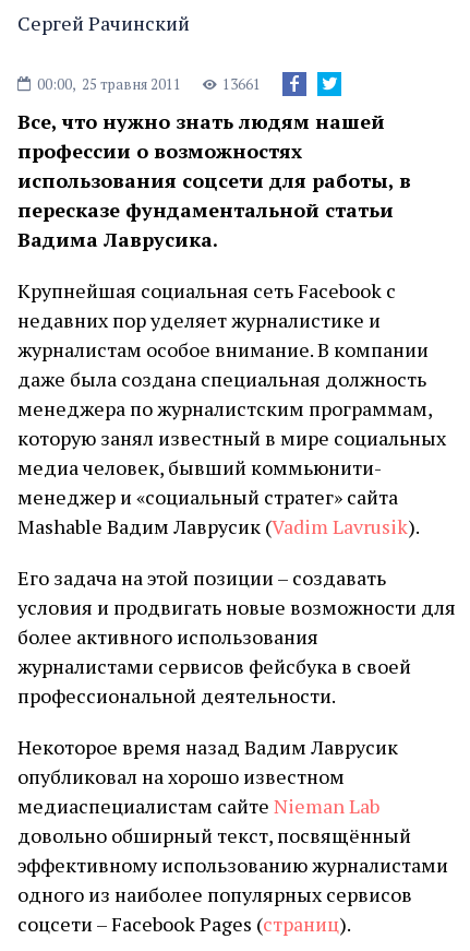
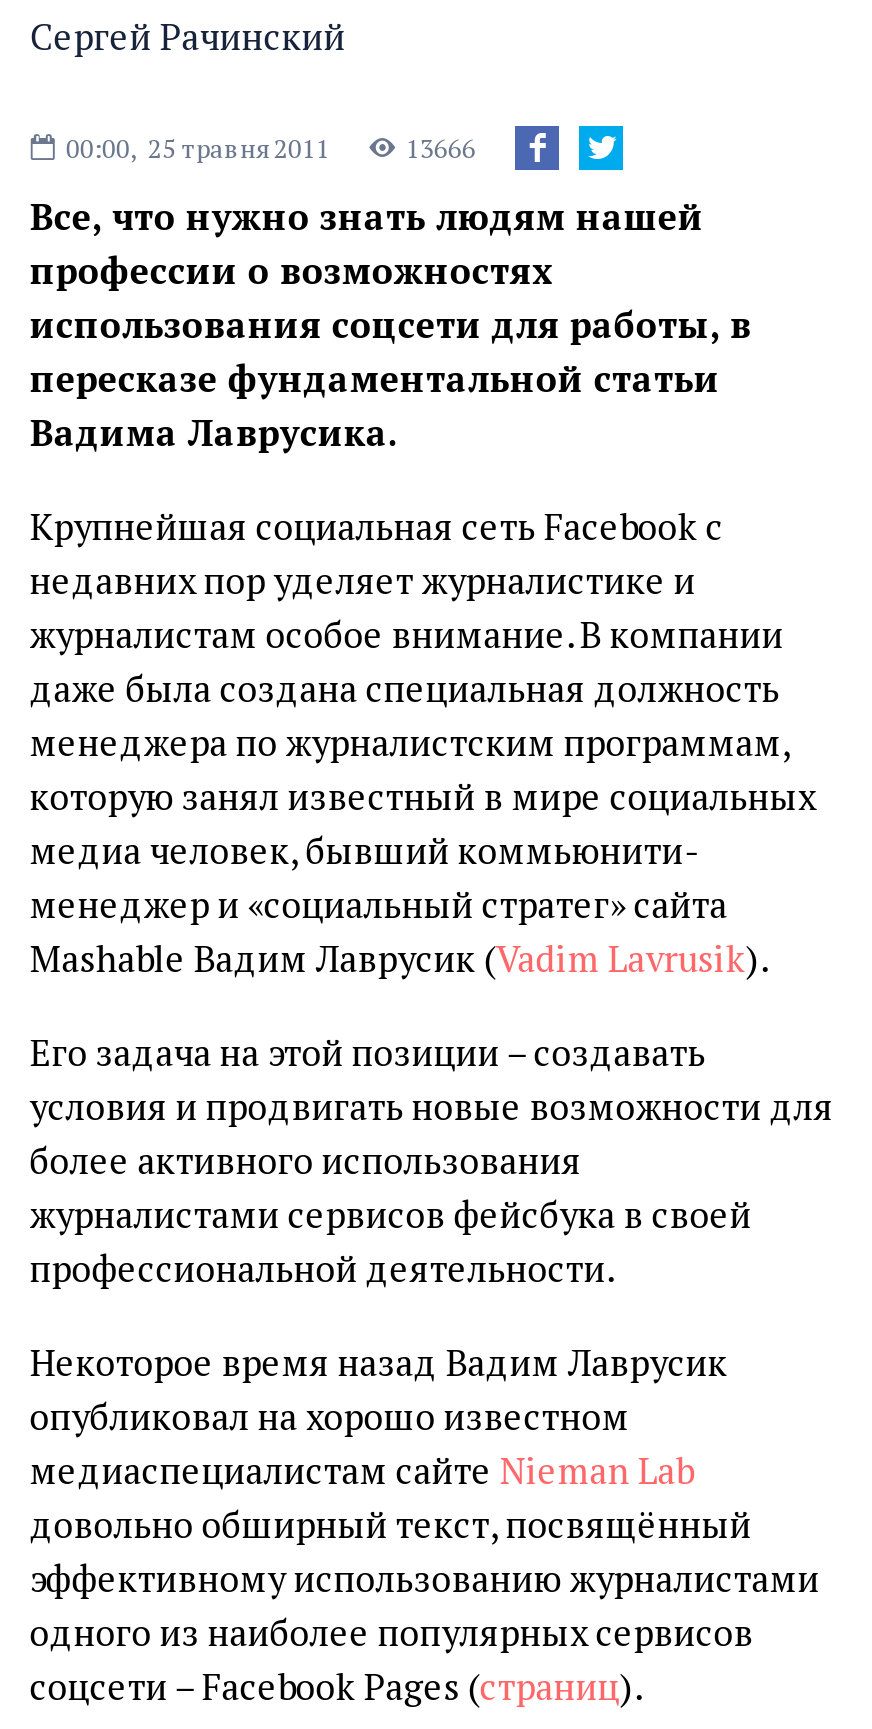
- 13661
+ 13666
